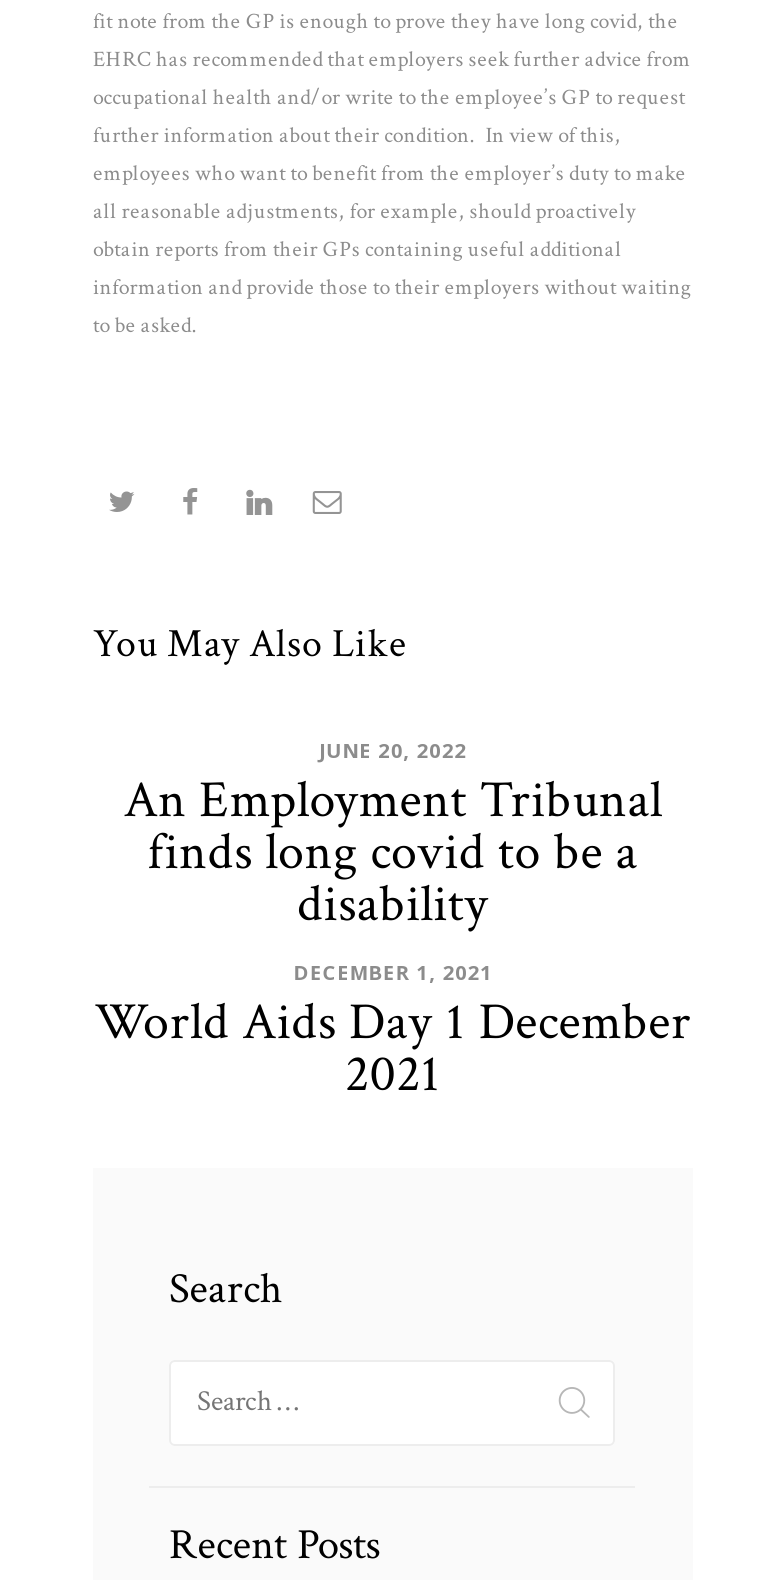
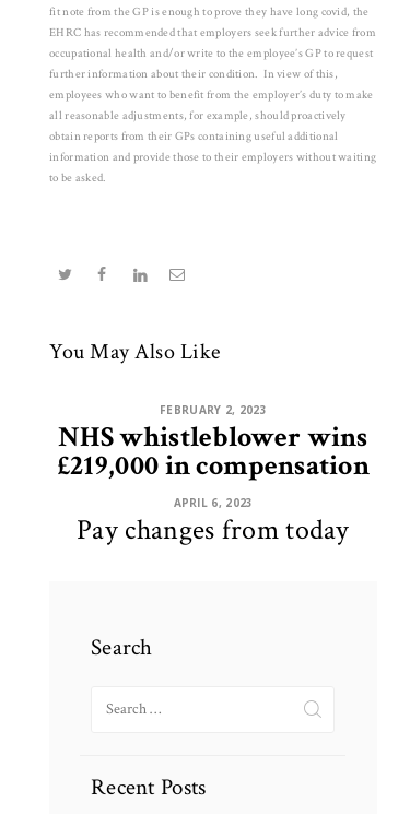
- JUNE 20, 2022
- An Employment Tribunal
- finds long covid to be a
- disability
- DECEMBER 1, 2021
- World Aids Day 1 December
- 2021
+ FEBRUARY 2, 2023
+ NHS whistleblower wins
+ £219,000 in compensation
+ APRIL 6, 2023
+ Pay changes from today
